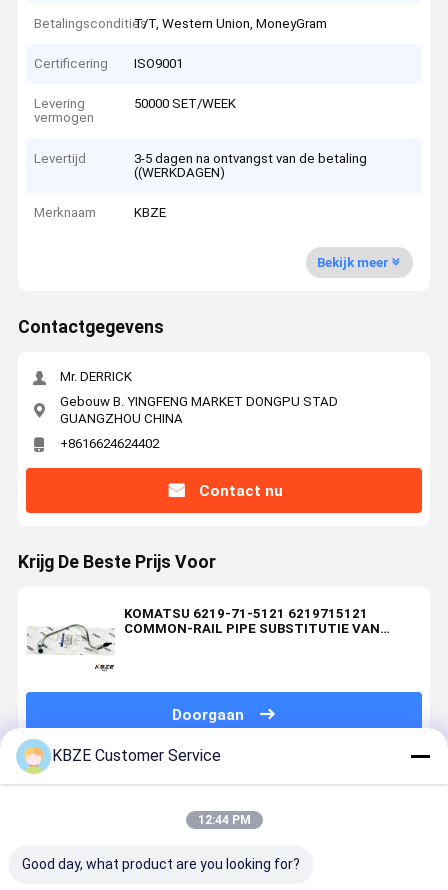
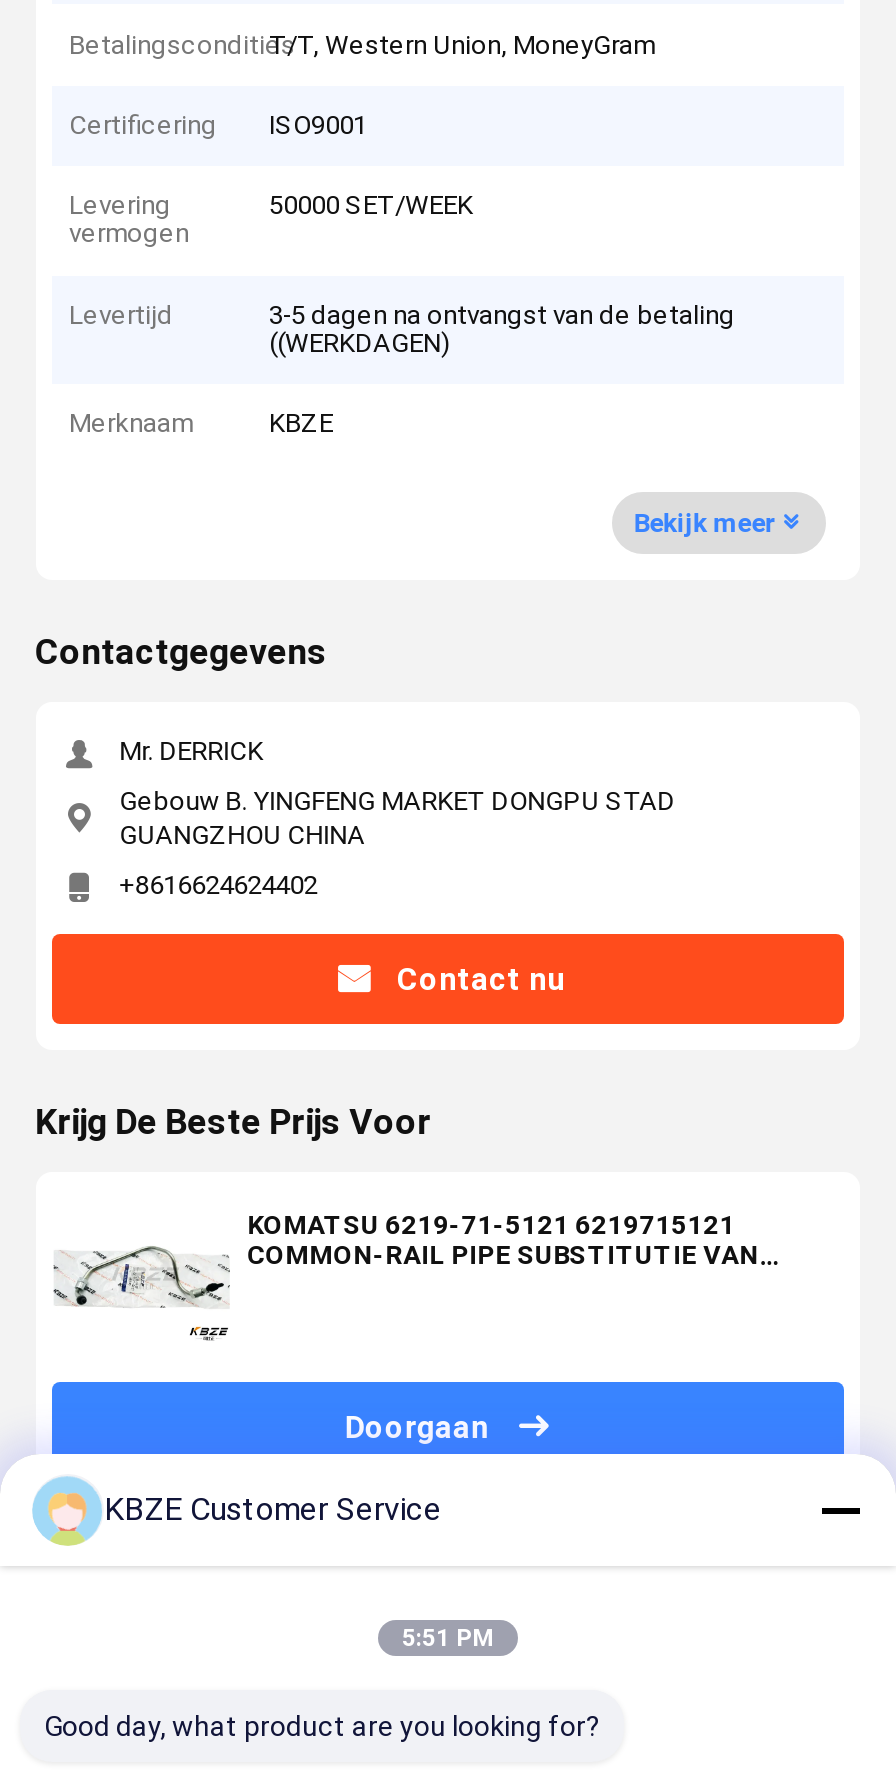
- 12:44 PM
+ 5:51 PM
